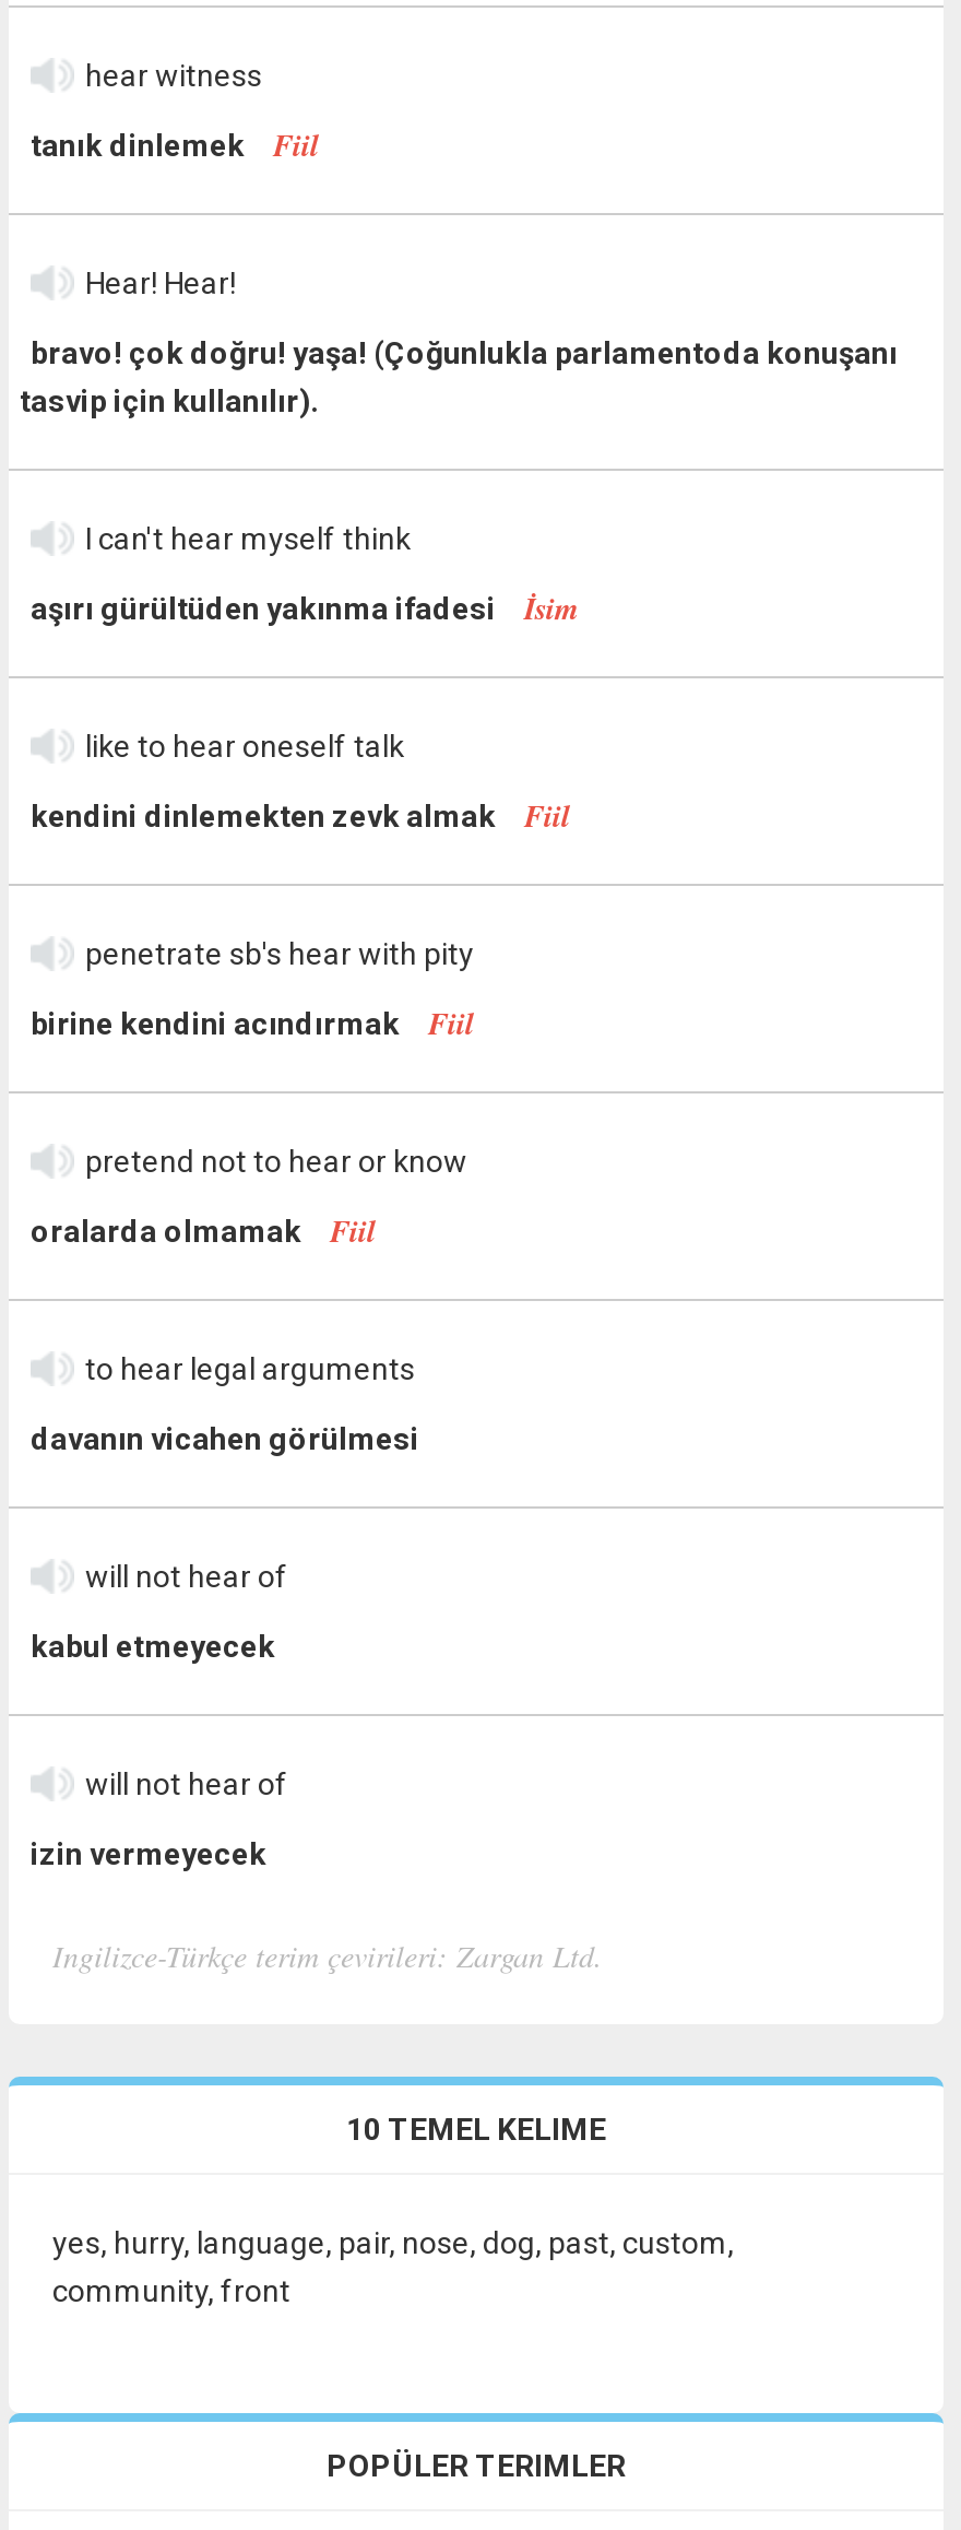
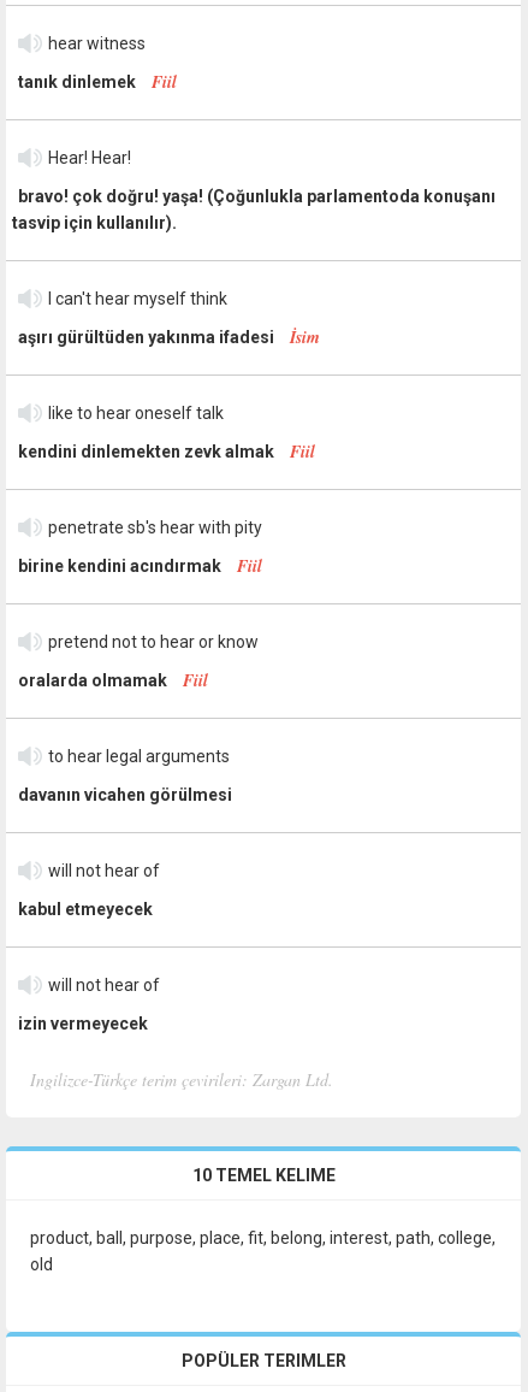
- yes, hurry, language, pair, nose, dog, past, custom,
- community, front
+ product, ball, purpose, place, fit, belong, interest, path, college,
+ old
